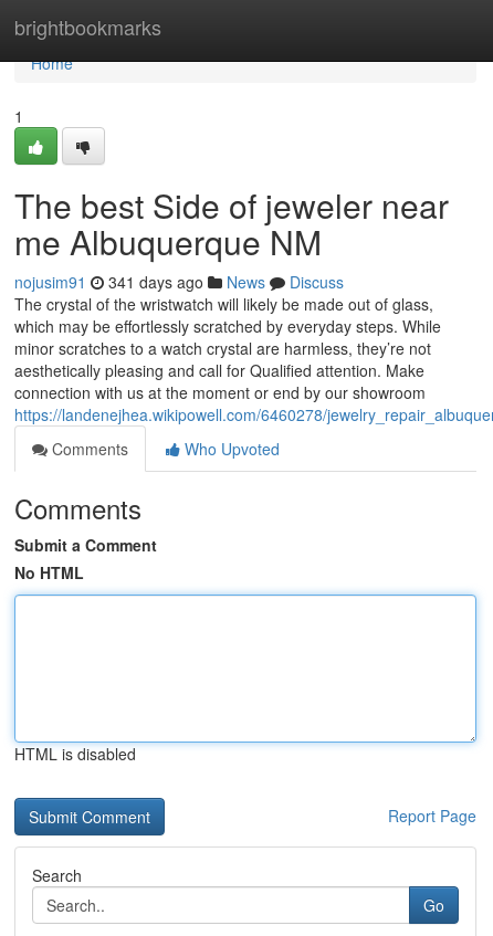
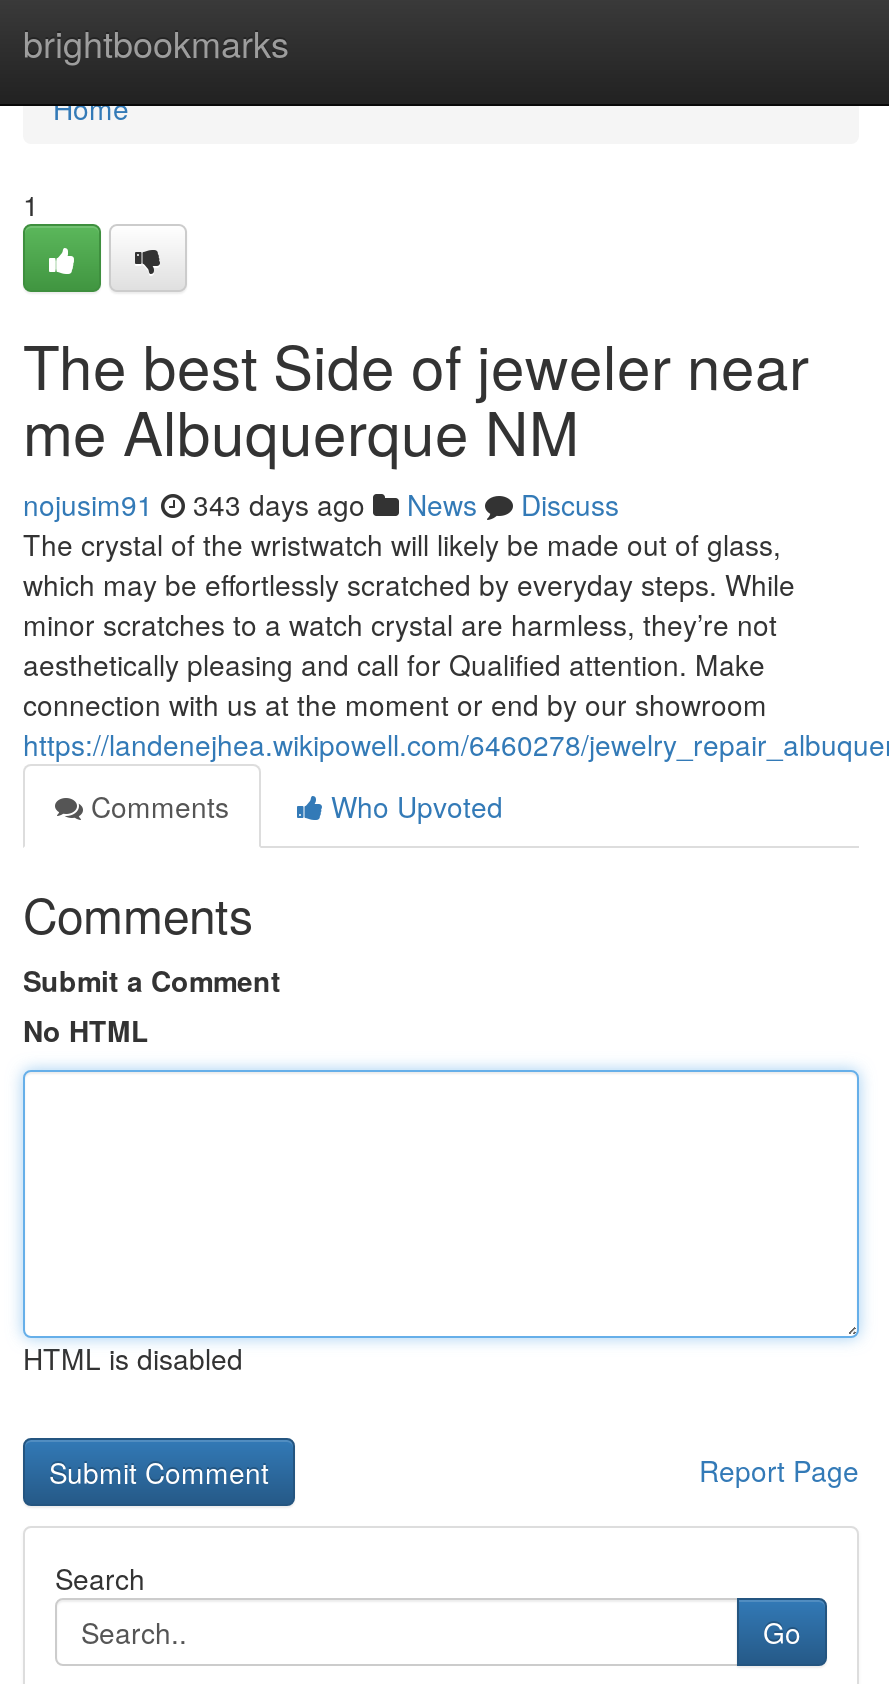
- nojusim91 341 days ago News Discuss
+ nojusim91 343 days ago News Discuss
